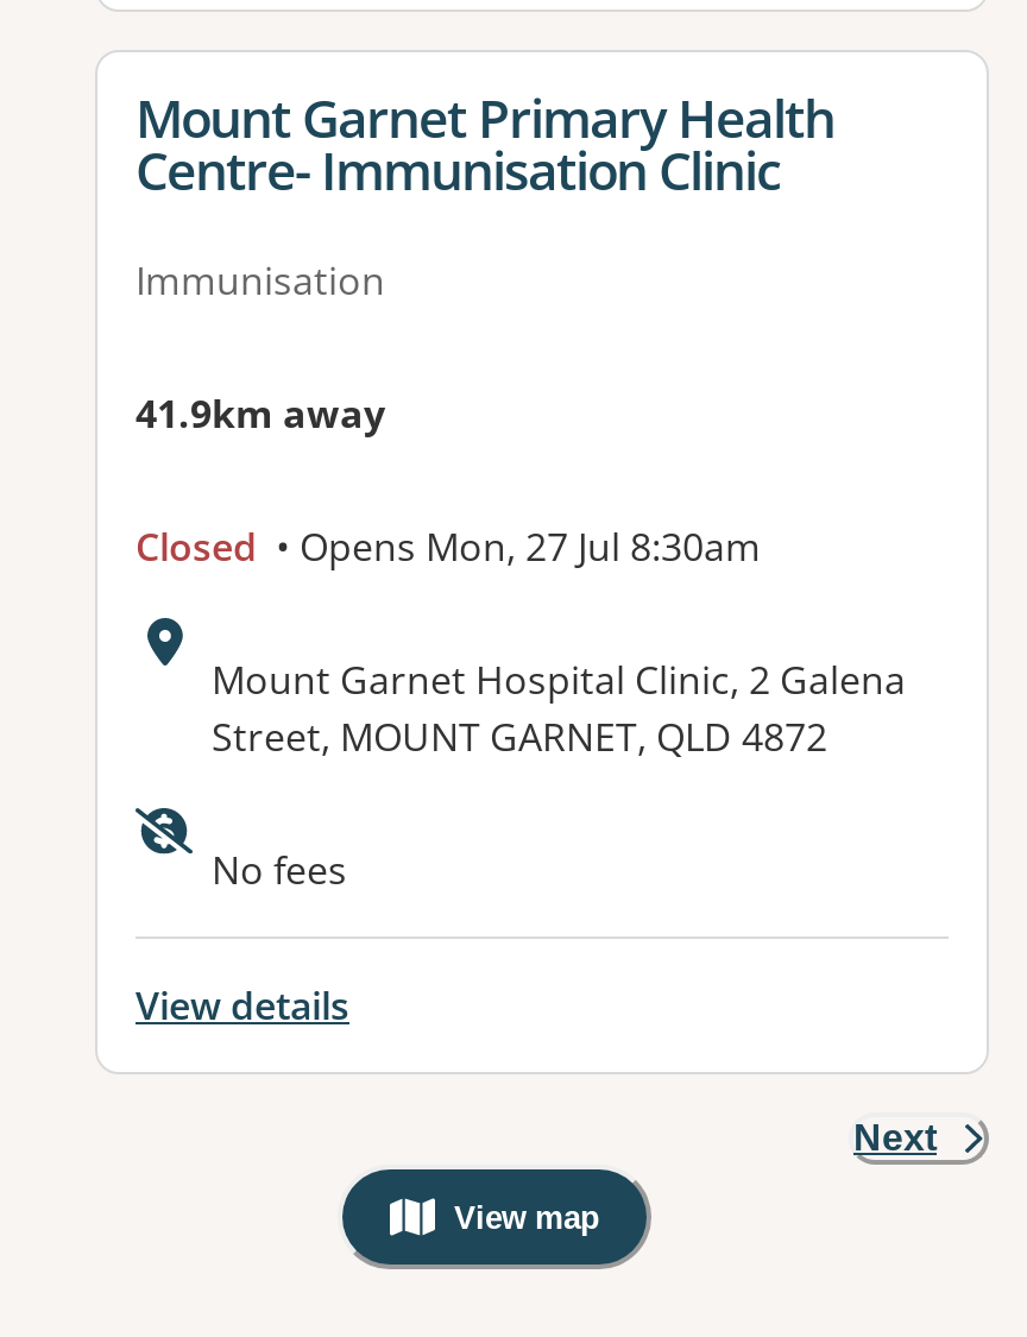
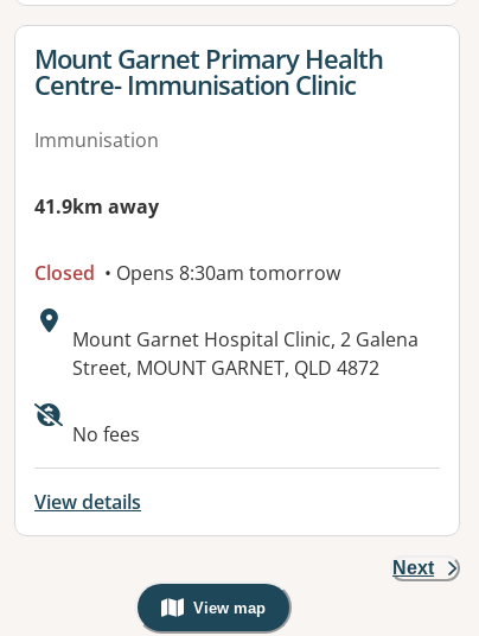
- Closed • Opens Mon, 27 Jul 8:30am
+ Closed • Opens 8:30am tomorrow
